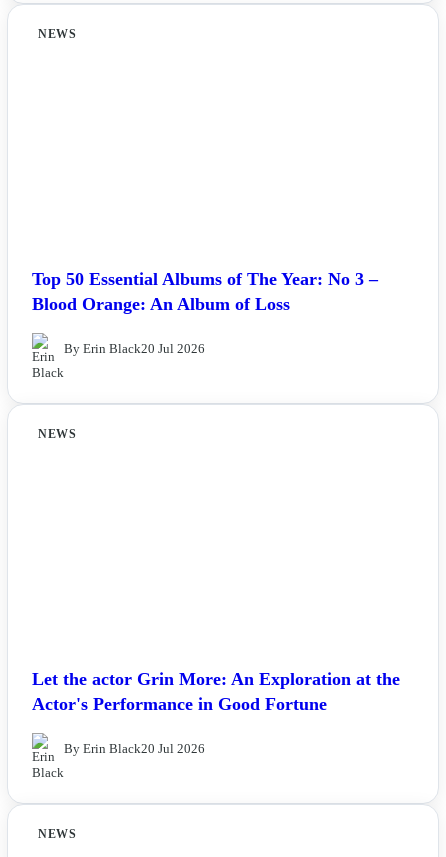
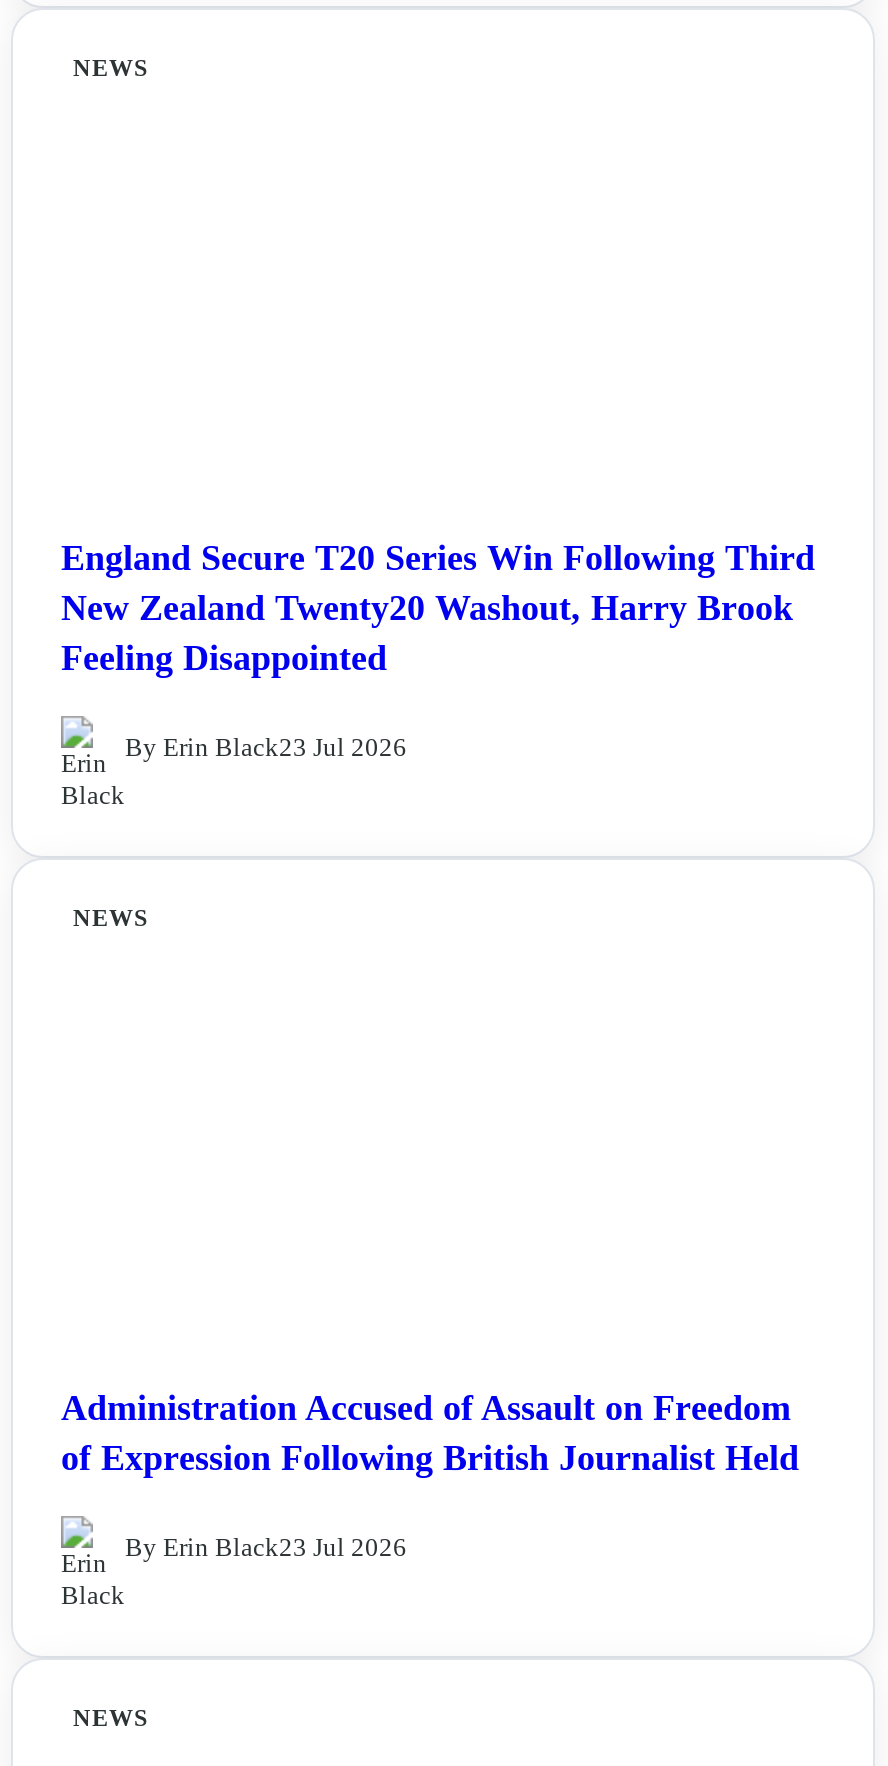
- Top 50 Essential Albums of The Year: No 3 –
- Blood Orange: An Album of Loss
+ England Secure T20 Series Win Following Third
+ New Zealand Twenty20 Washout, Harry Brook
+ Feeling Disappointed

- By Erin Black20 Jul 2026
+ By Erin Black23 Jul 2026

- Let the actor Grin More: An Exploration at the
- Actor's Performance in Good Fortune
+ Administration Accused of Assault on Freedom
+ of Expression Following British Journalist Held

- By Erin Black20 Jul 2026
+ By Erin Black23 Jul 2026
